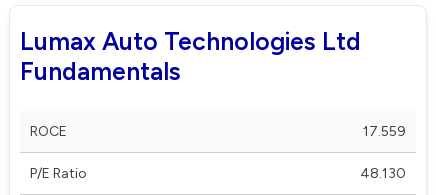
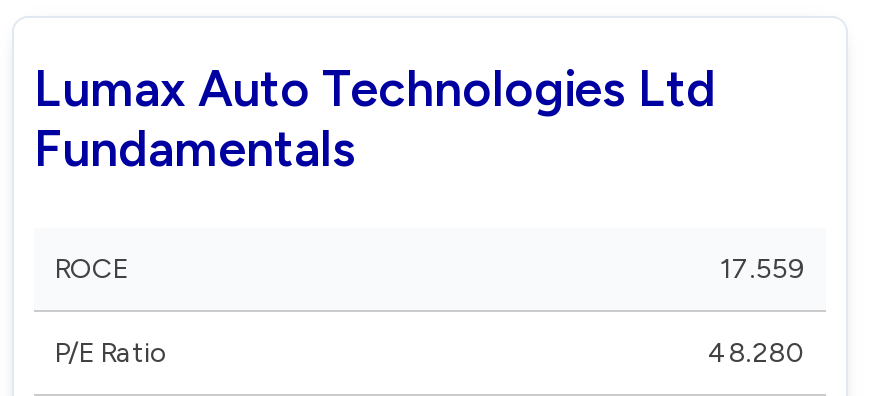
- 48.130
+ 48.280
